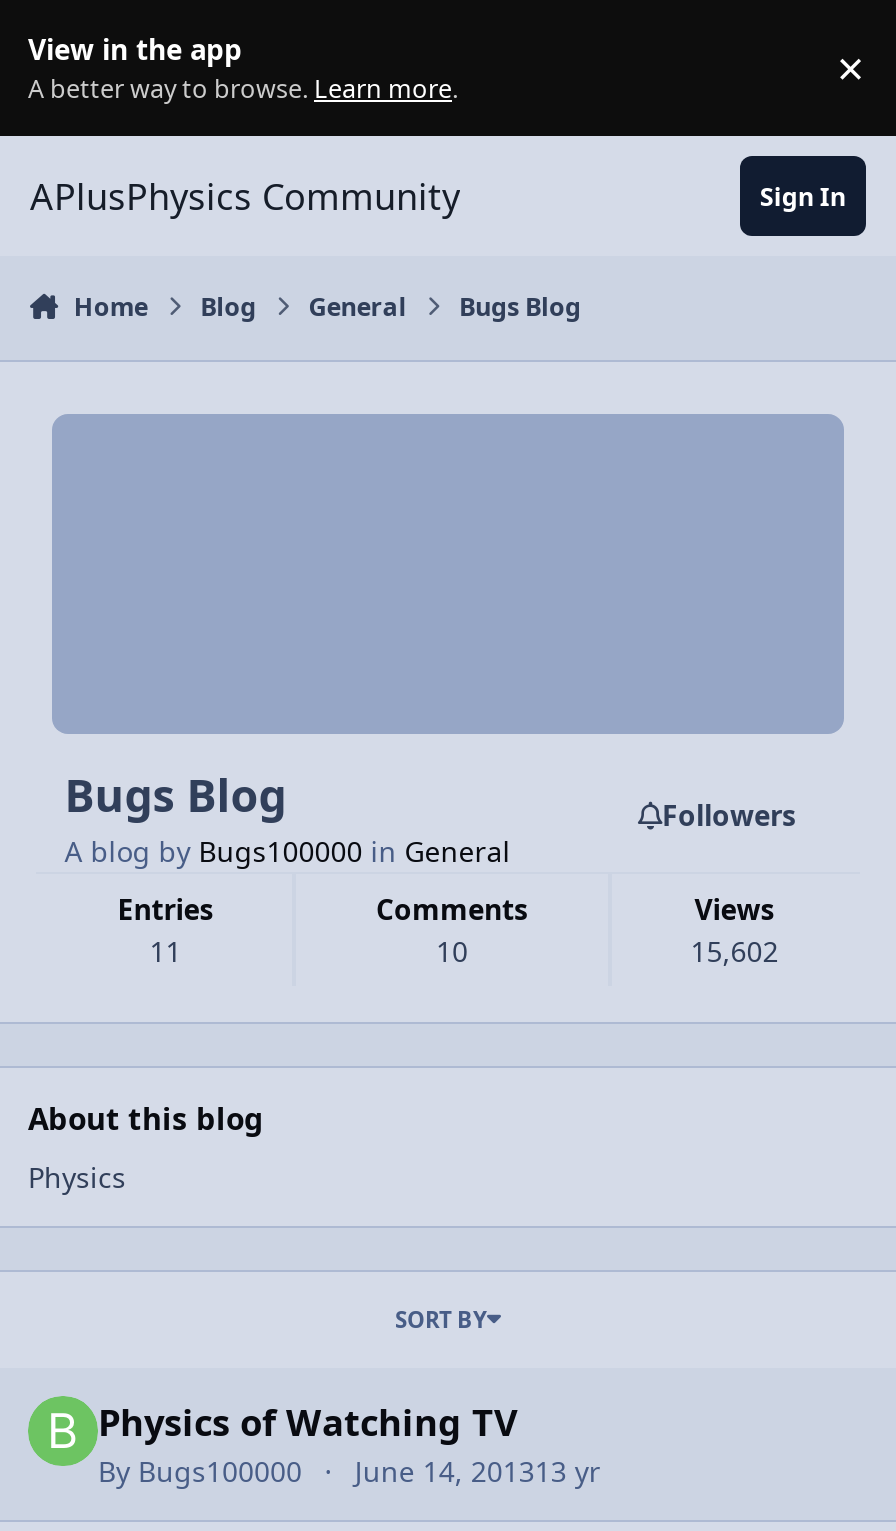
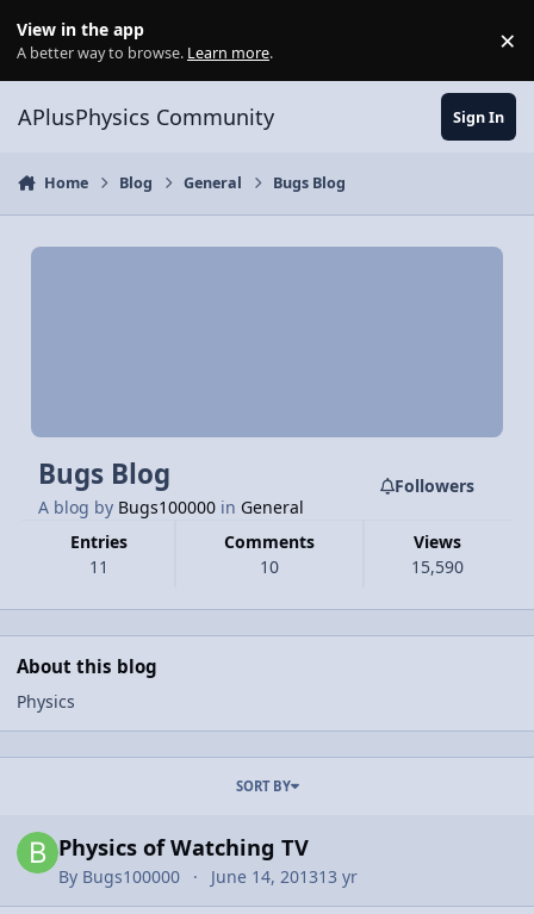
- 15,602
+ 15,590
